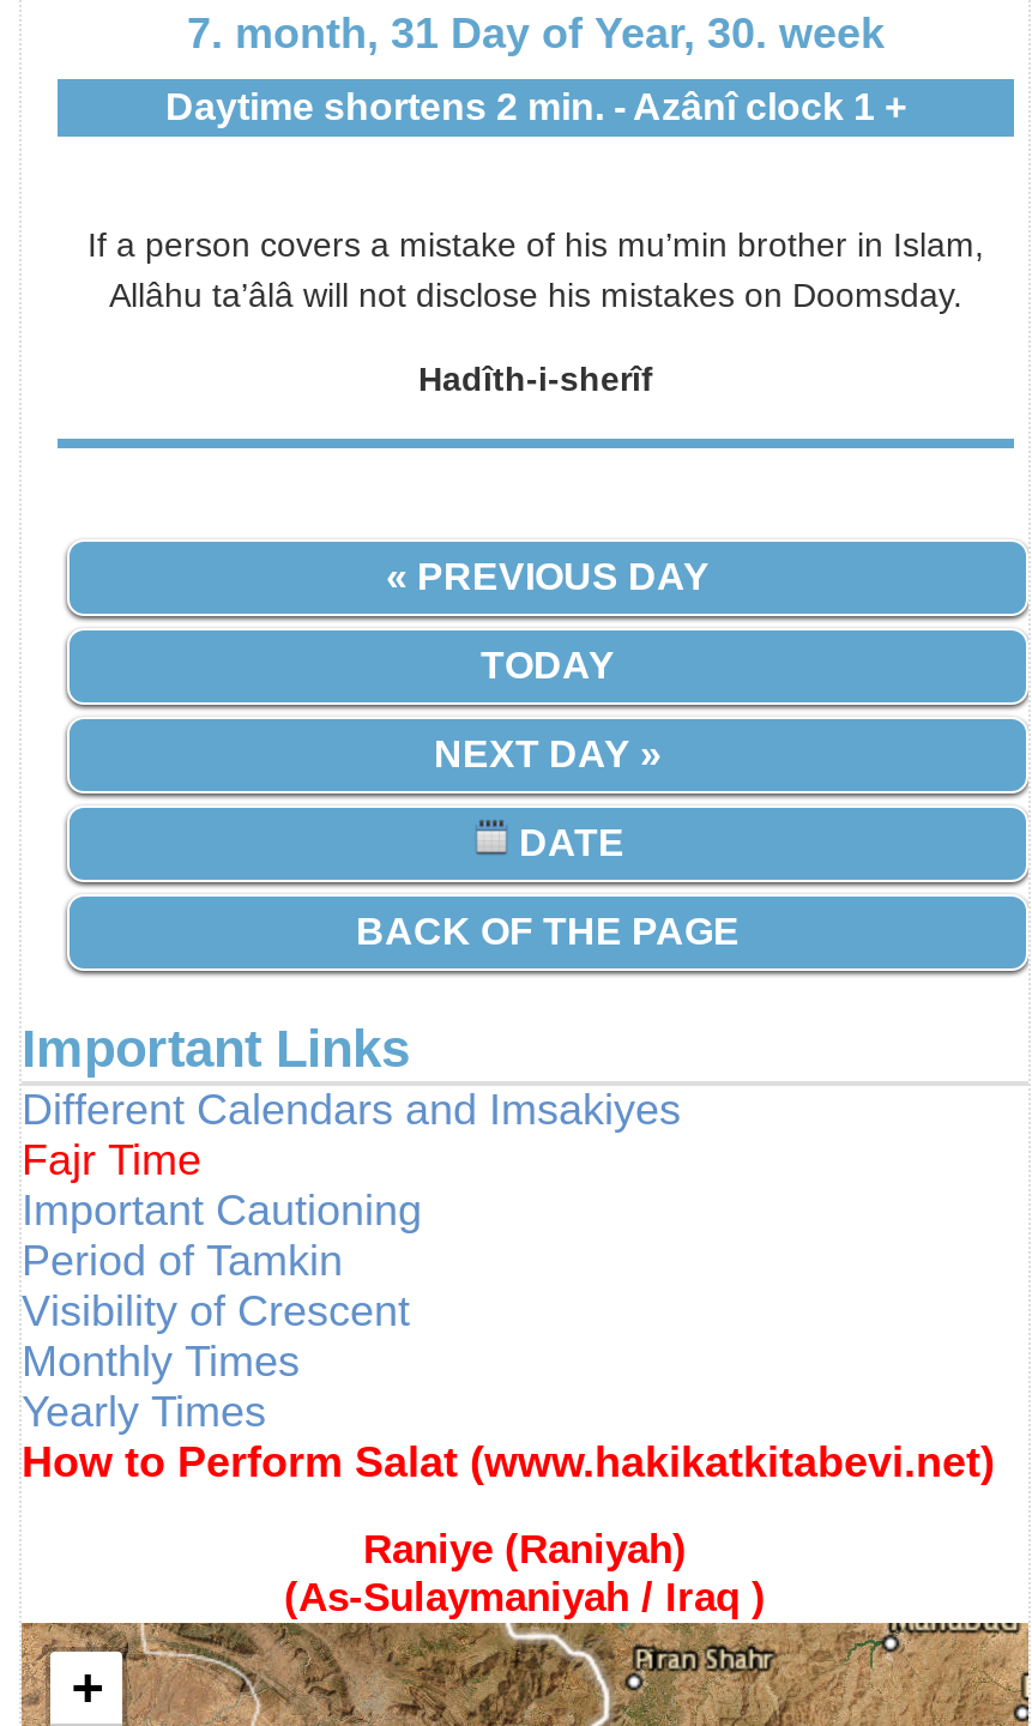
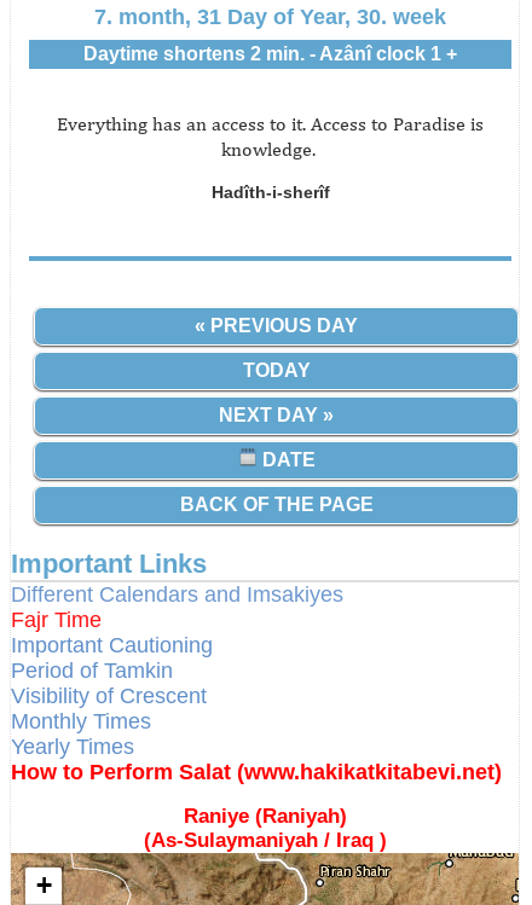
- If a person covers a mistake of his mu’min brother in Islam,
- Allâhu ta’âlâ will not disclose his mistakes on Doomsday.
+ Everything has an access to it. Access to Paradise is
+ knowledge.
